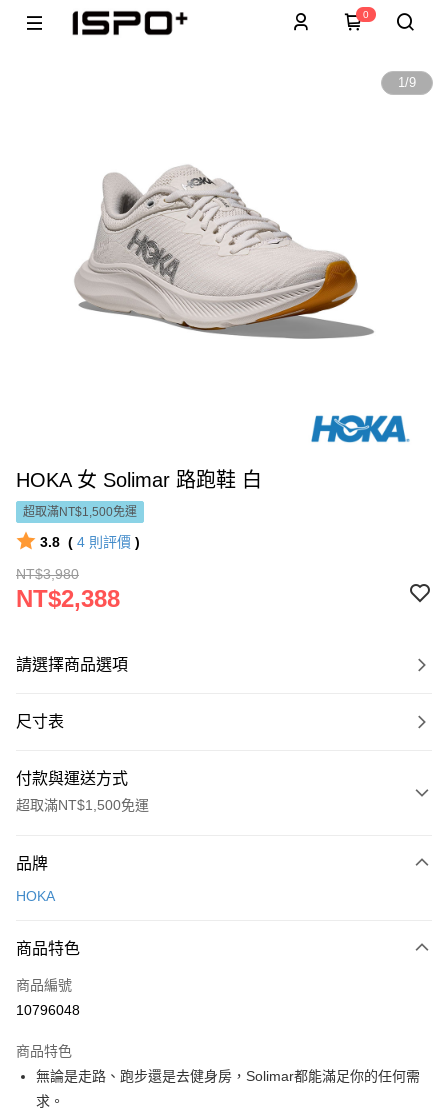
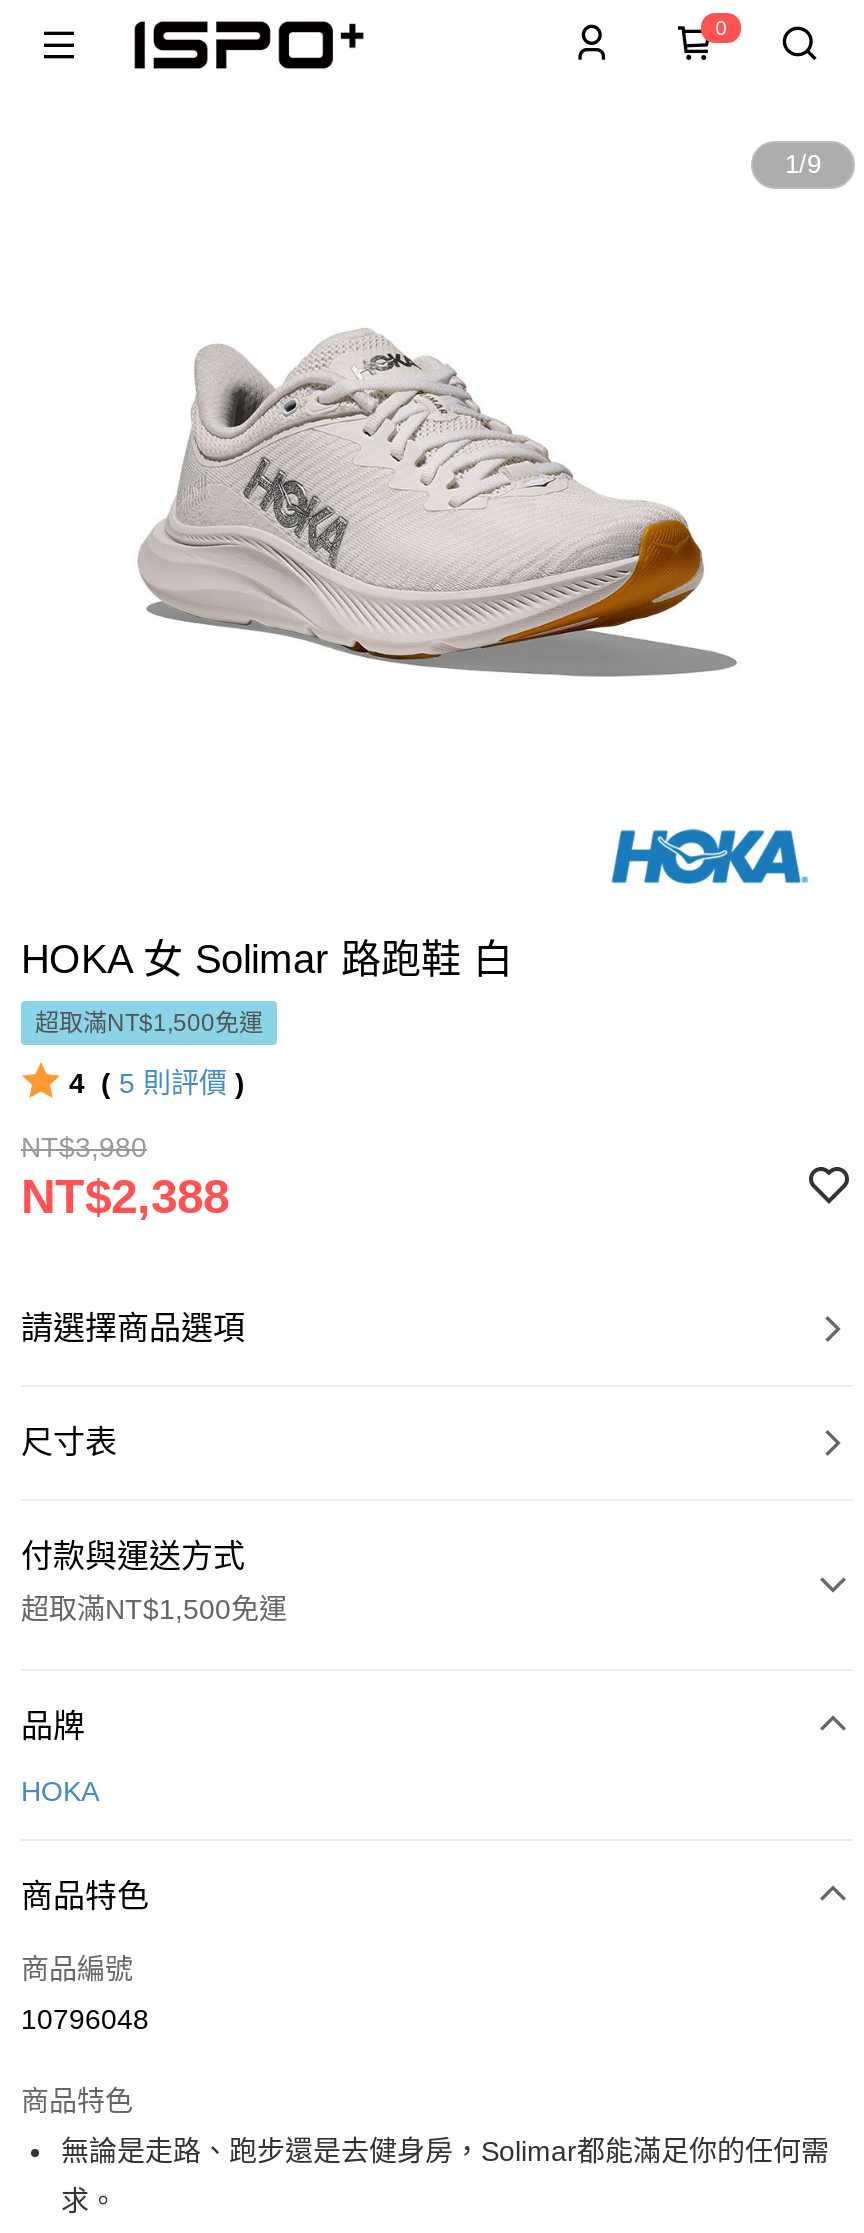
- 3.8 (4則評價 )
+ 4 (5則評價 )
